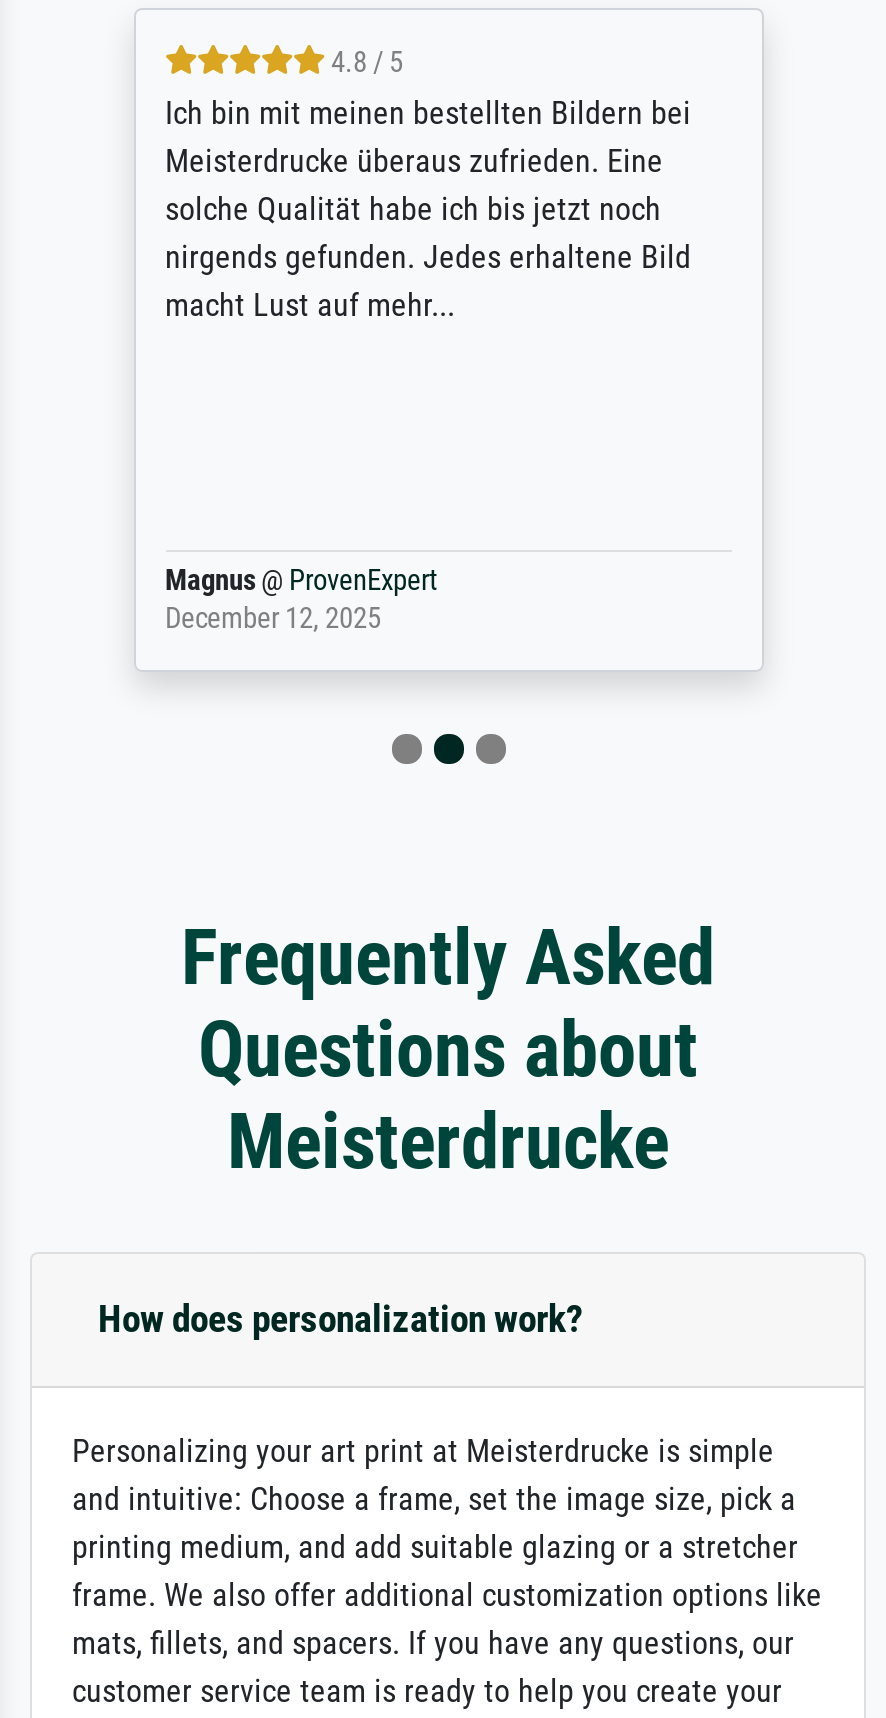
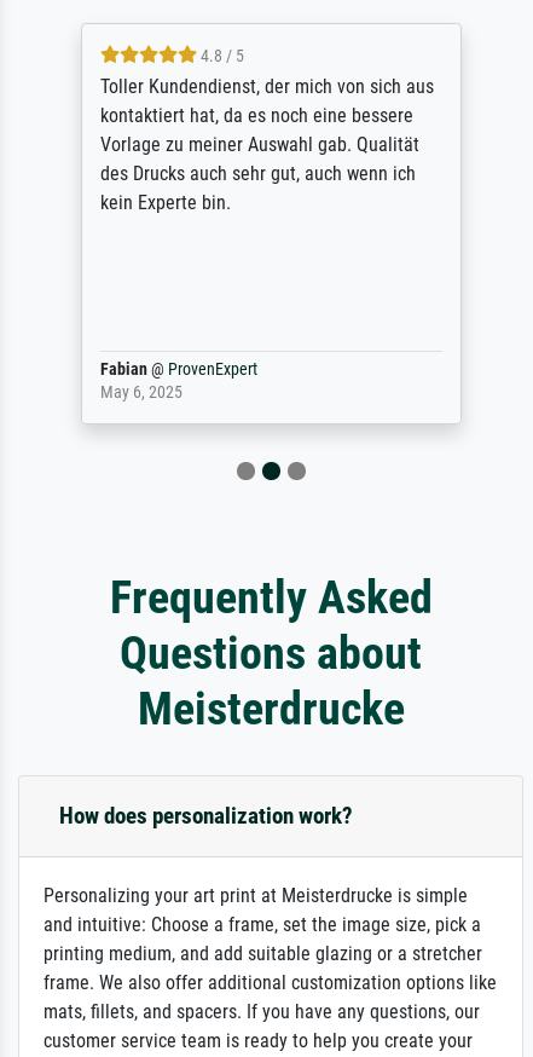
- Ich bin mit meinen bestellten Bildern bei
- Meisterdrucke überaus zufrieden. Eine
- solche Qualität habe ich bis jetzt noch
- nirgends gefunden. Jedes erhaltene Bild
- macht Lust auf mehr...
+ Toller Kundendienst, der mich von sich aus
+ kontaktiert hat, da es noch eine bessere
+ Vorlage zu meiner Auswahl gab. Qualität
+ des Drucks auch sehr gut, auch wenn ich
+ kein Experte bin.

- Magnus @ ProvenExpert
- December 12, 2025
+ Fabian @ ProvenExpert
+ May 6, 2025
